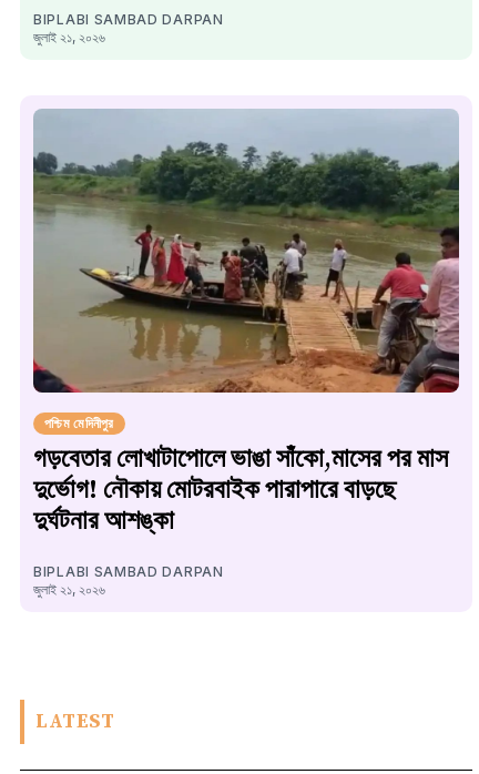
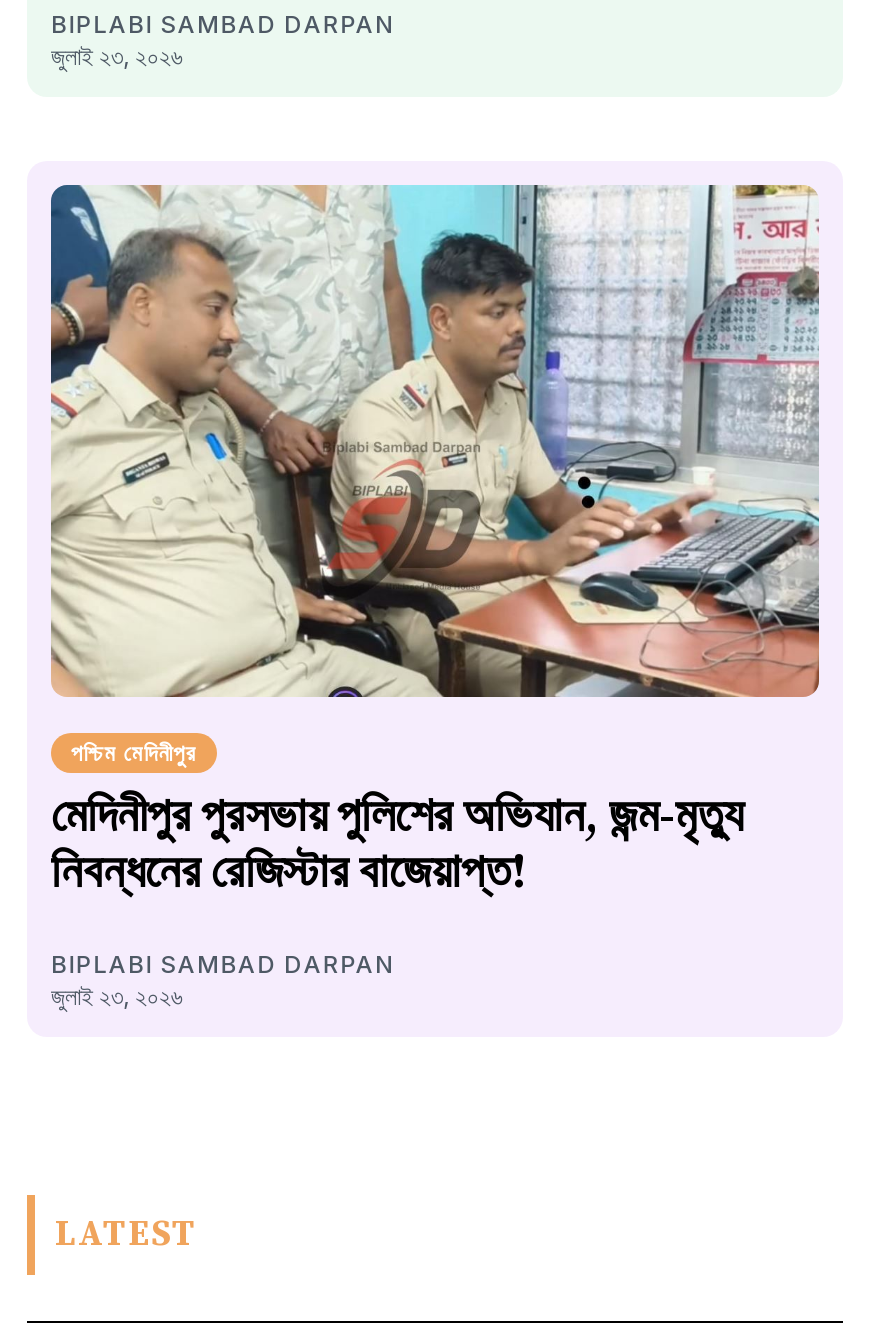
- জুলাই ২১, ২০২৬
+ জুলাই ২৩, ২০২৬

- [image]
+ [image]

- গড়বেতার লোখাটাপোলে ভাঙা সাঁকো,মাসের পর মাস
- দুর্ভোগ! নৌকায় মোটরবাইক পারাপারে বাড়ছে
- দুর্ঘটনার আশঙ্কা
+ মেদিনীপুর পুরসভায় পুলিশের অভিযান, জন্ম-মৃত্যু
+ নিবন্ধনের রেজিস্টার বাজেয়াপ্ত!

- জুলাই ২১, ২০২৬
+ জুলাই ২৩, ২০২৬
